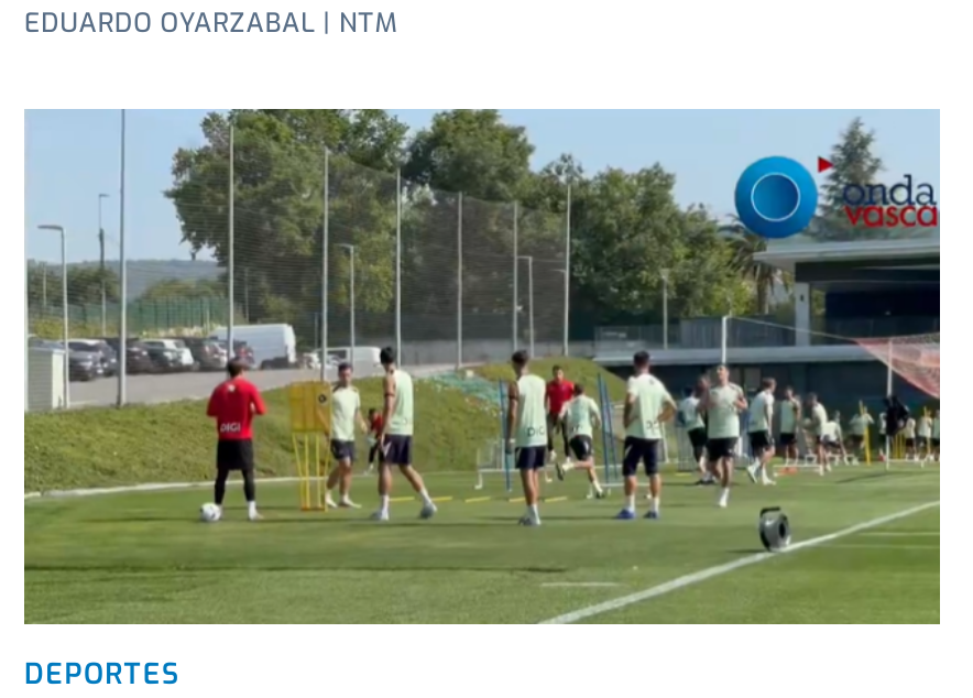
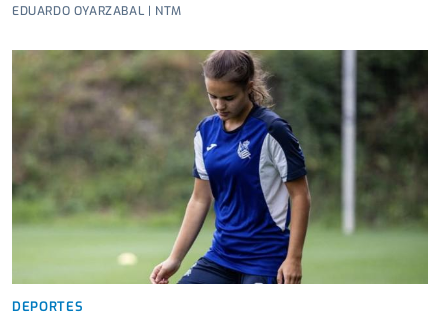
- [image]
+ [image]
